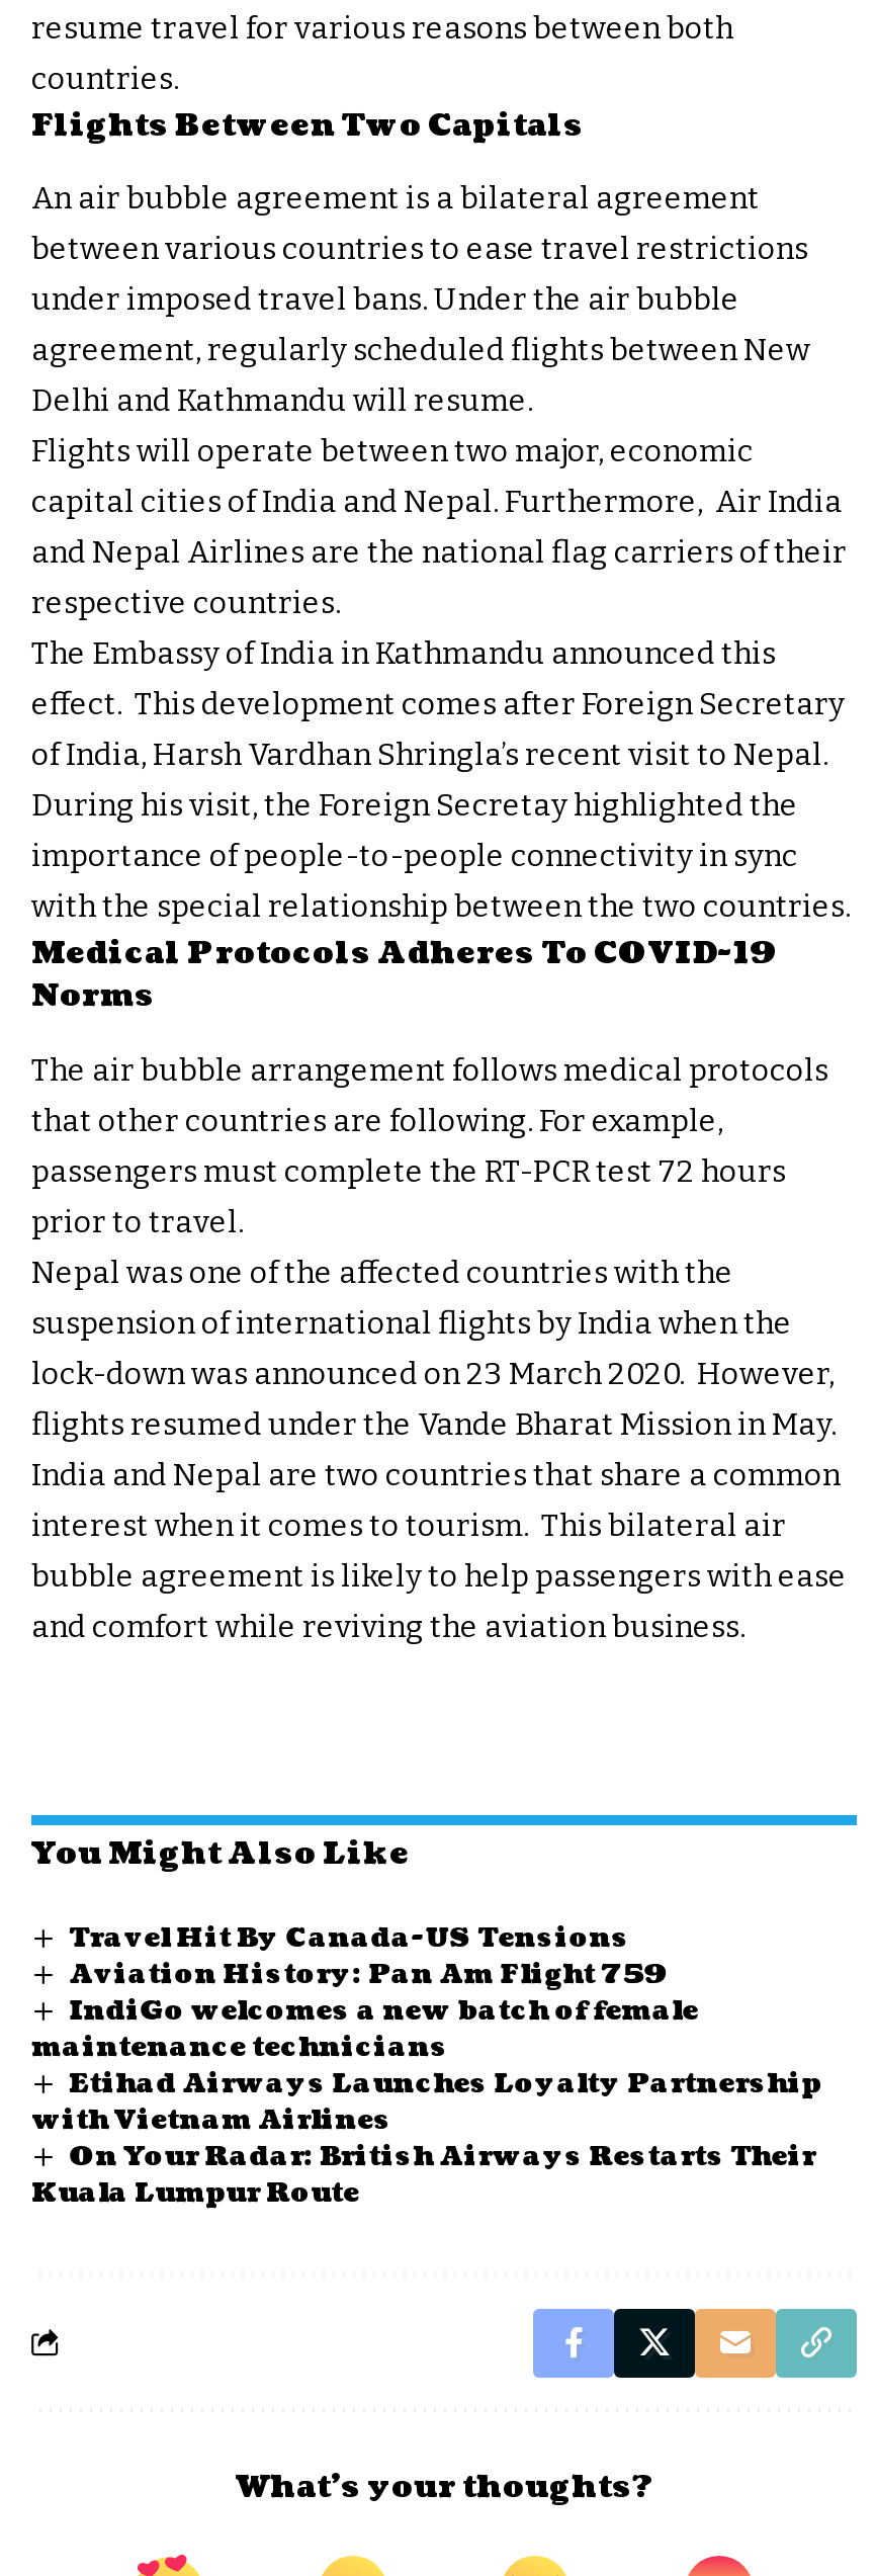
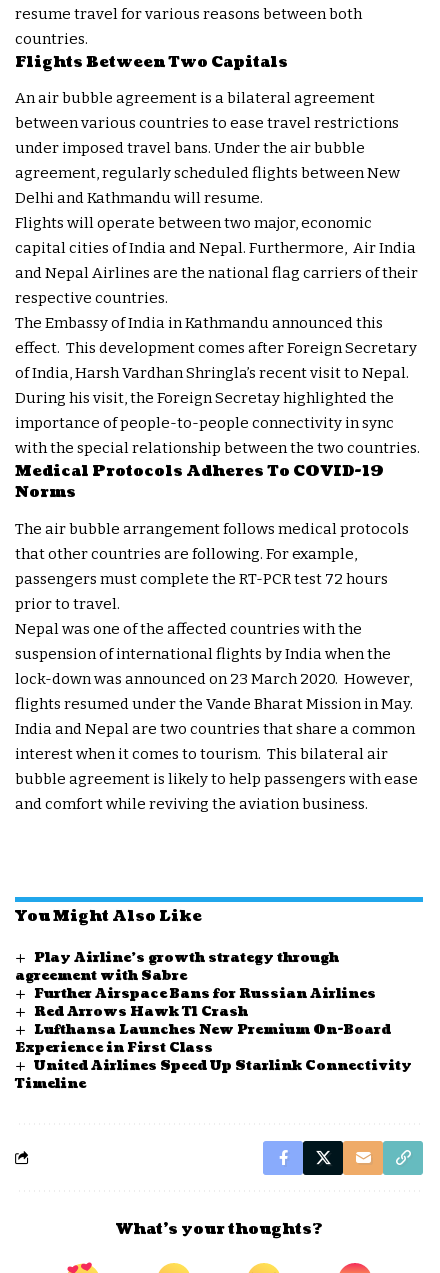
- Travel Hit By Canada-US Tensions
- Aviation History: Pan Am Flight 759
- IndiGo welcomes a new batch of female
- maintenance technicians
- Etihad Airways Launches Loyalty Partnership
- with Vietnam Airlines
- On Your Radar: British Airways Restarts Their
- Kuala Lumpur Route
+ Play Airline’s growth strategy through
+ agreement with Sabre
+ Further Airspace Bans for Russian Airlines
+ Red Arrows Hawk T1 Crash
+ Lufthansa Launches New Premium On-Board
+ Experience in First Class
+ United Airlines Speed Up Starlink Connectivity
+ Timeline
